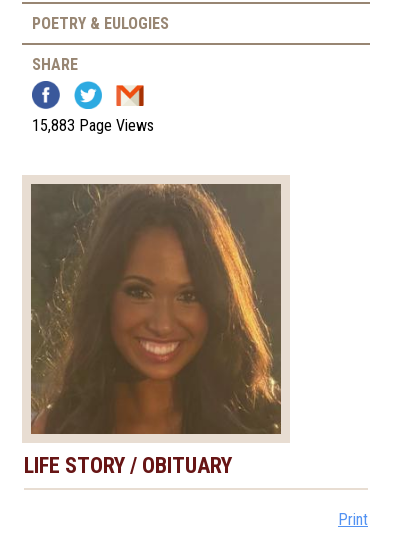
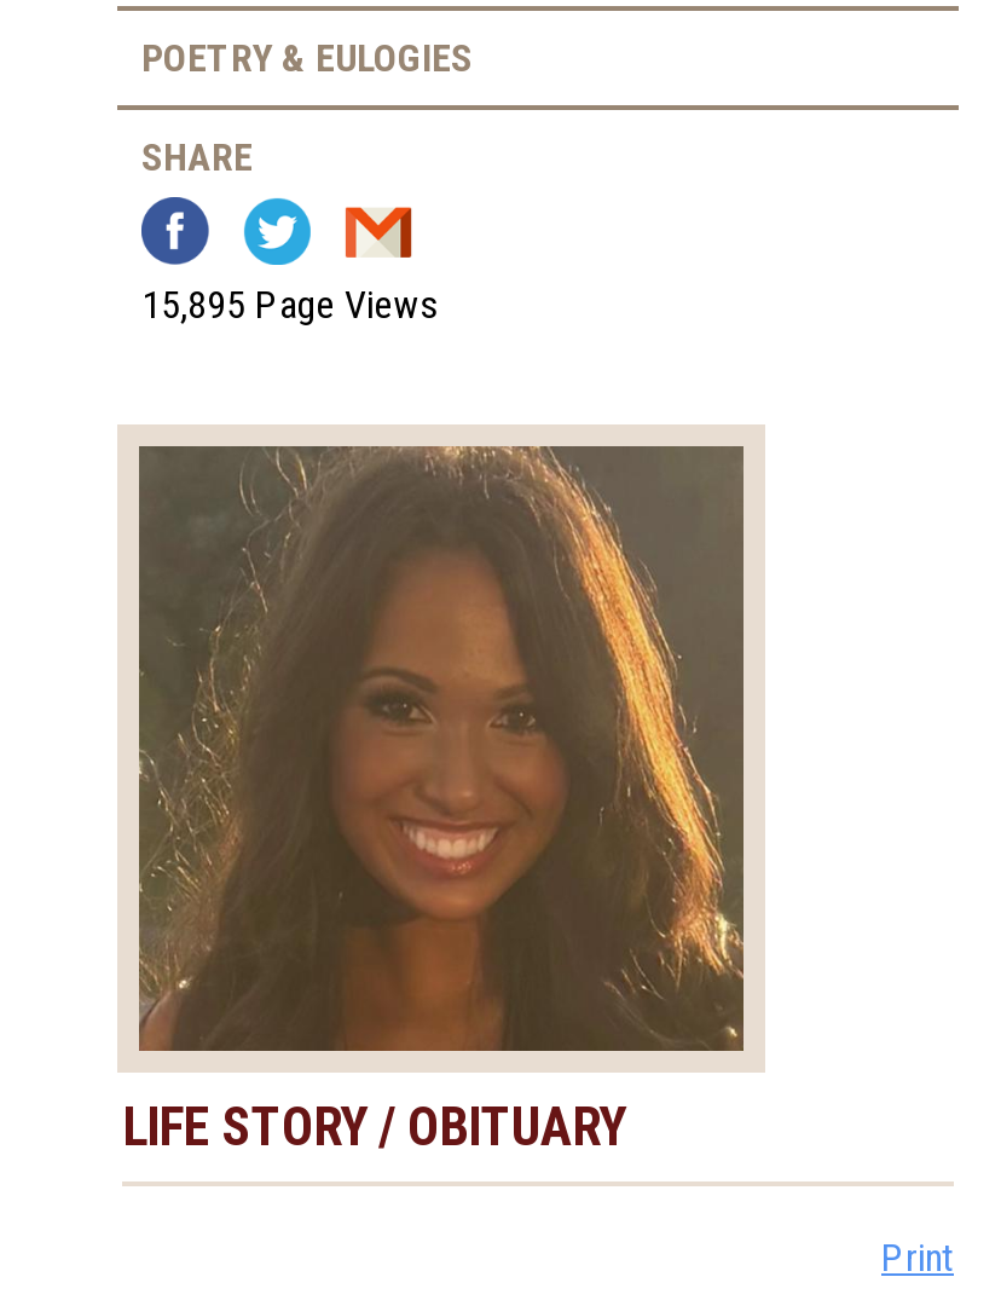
- 15,883 Page Views
+ 15,895 Page Views
